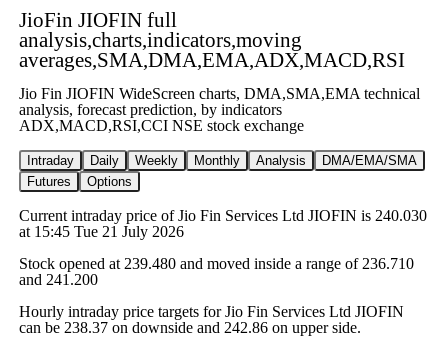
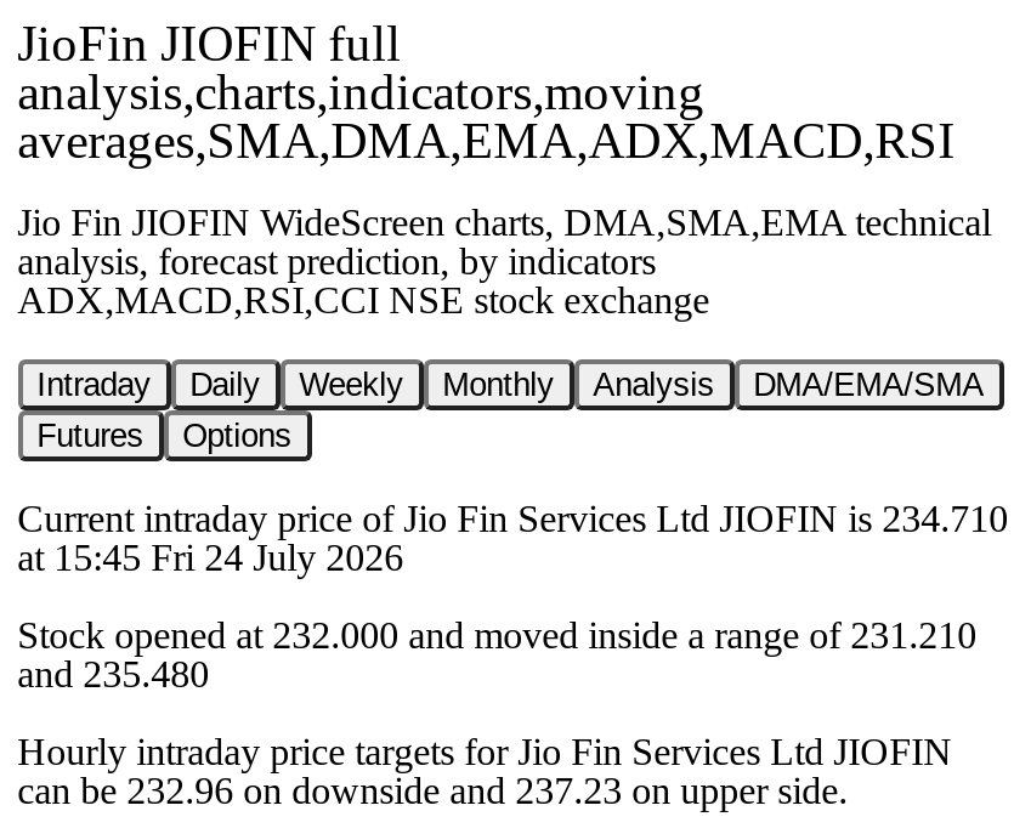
- Current intraday price of Jio Fin Services Ltd JIOFIN is 240.030
+ Current intraday price of Jio Fin Services Ltd JIOFIN is 234.710

- at 15:45 Tue 21 July 2026
+ at 15:45 Fri 24 July 2026

- Stock opened at 239.480 and moved inside a range of 236.710
+ Stock opened at 232.000 and moved inside a range of 231.210

- and 241.200
+ and 235.480

- can be 238.37 on downside and 242.86 on upper side.
+ can be 232.96 on downside and 237.23 on upper side.
